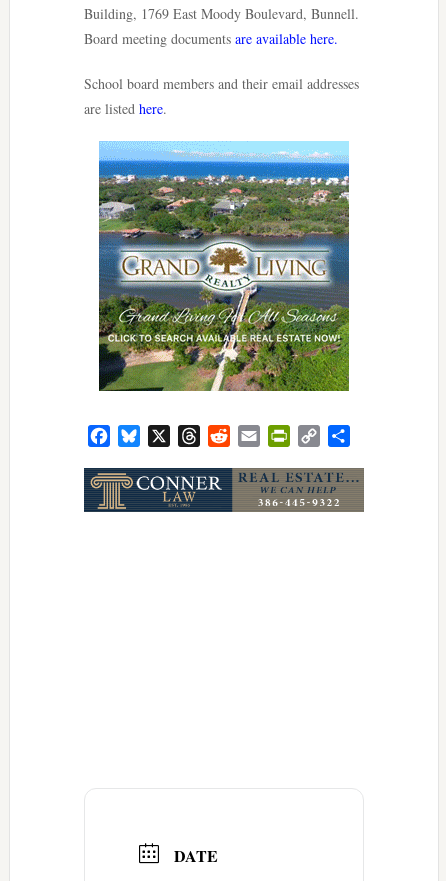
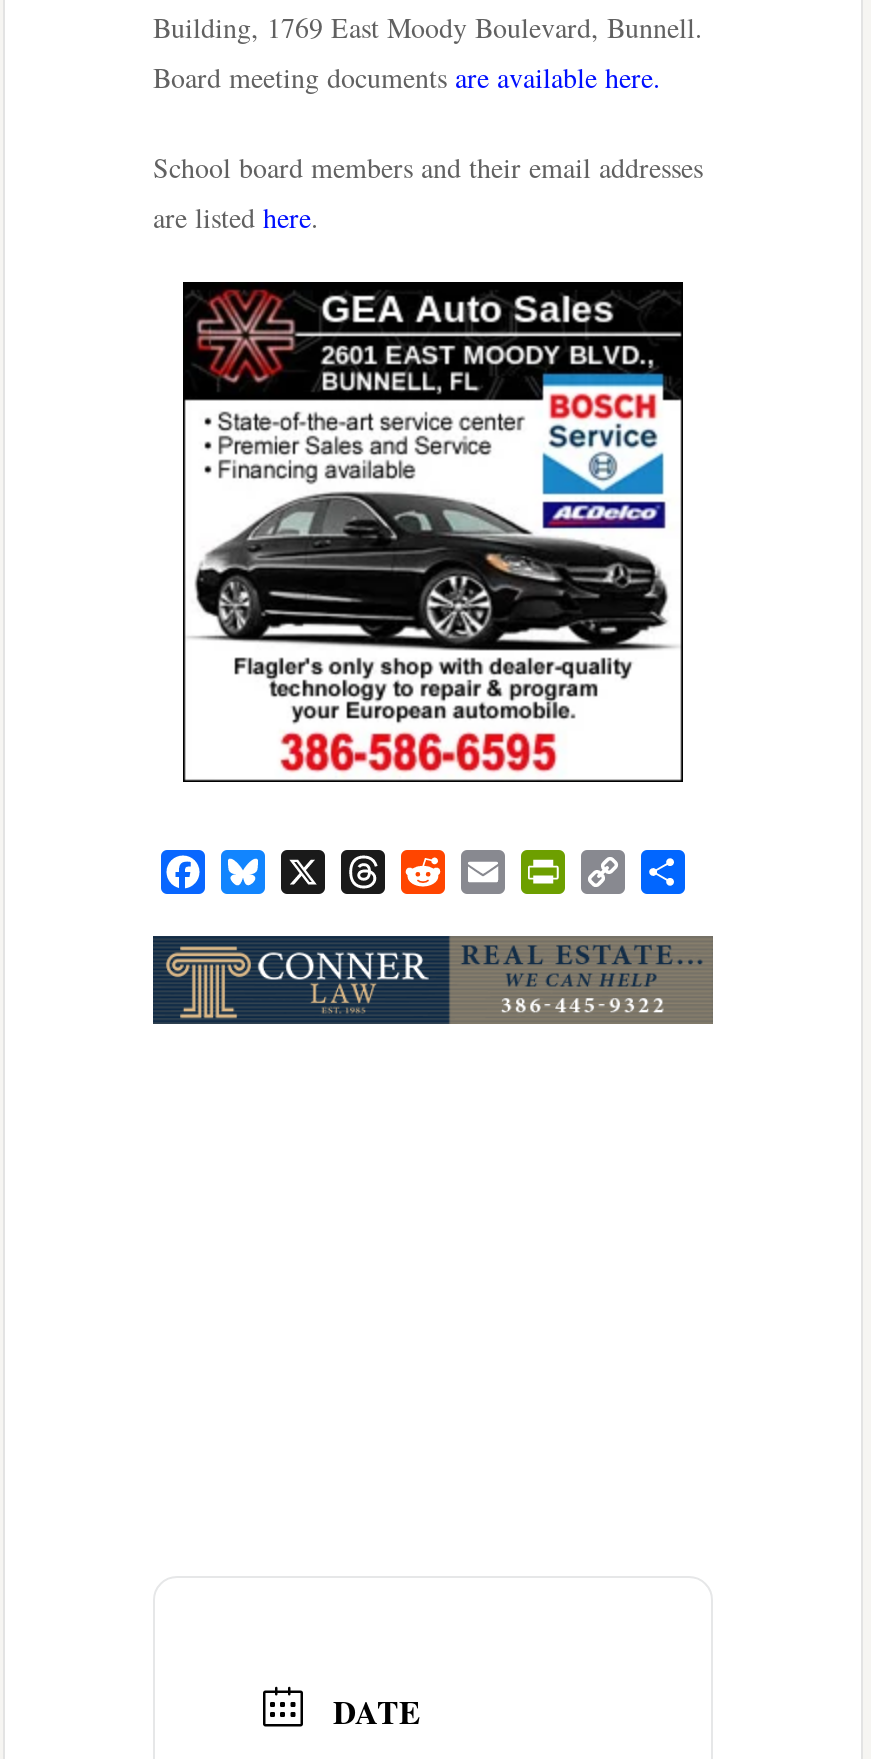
- [image]
+ [image]
